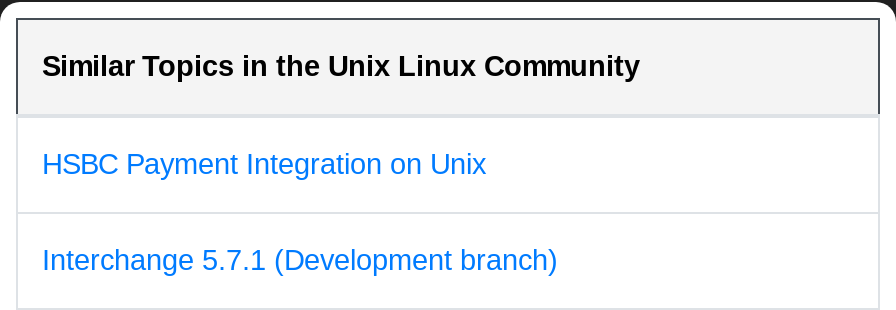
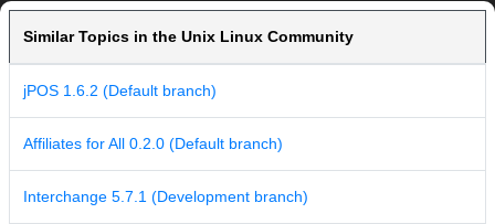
- HSBC Payment Integration on Unix
+ jPOS 1.6.2 (Default branch)
+ Affiliates for All 0.2.0 (Default branch)
